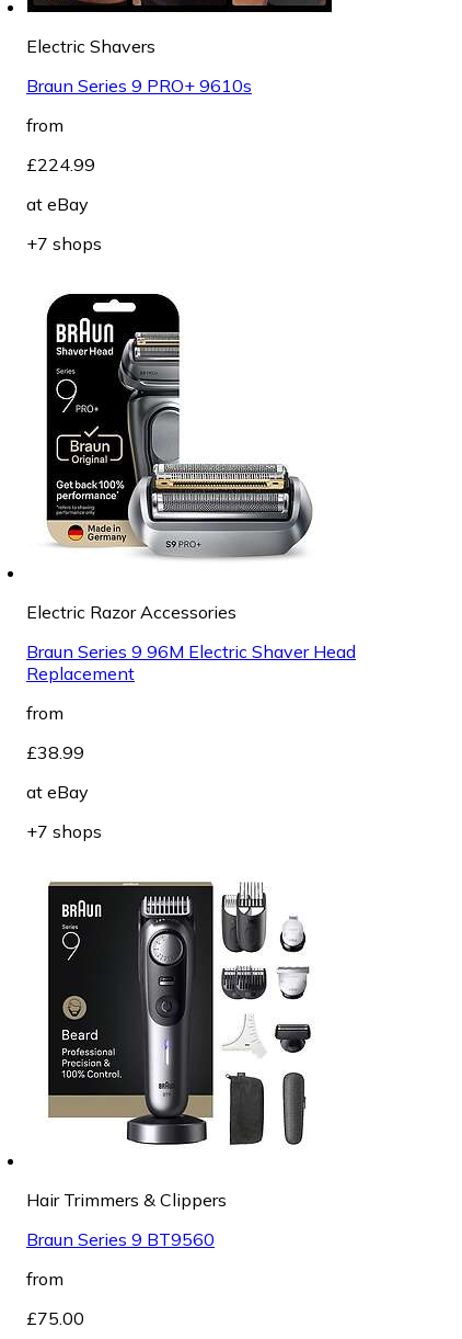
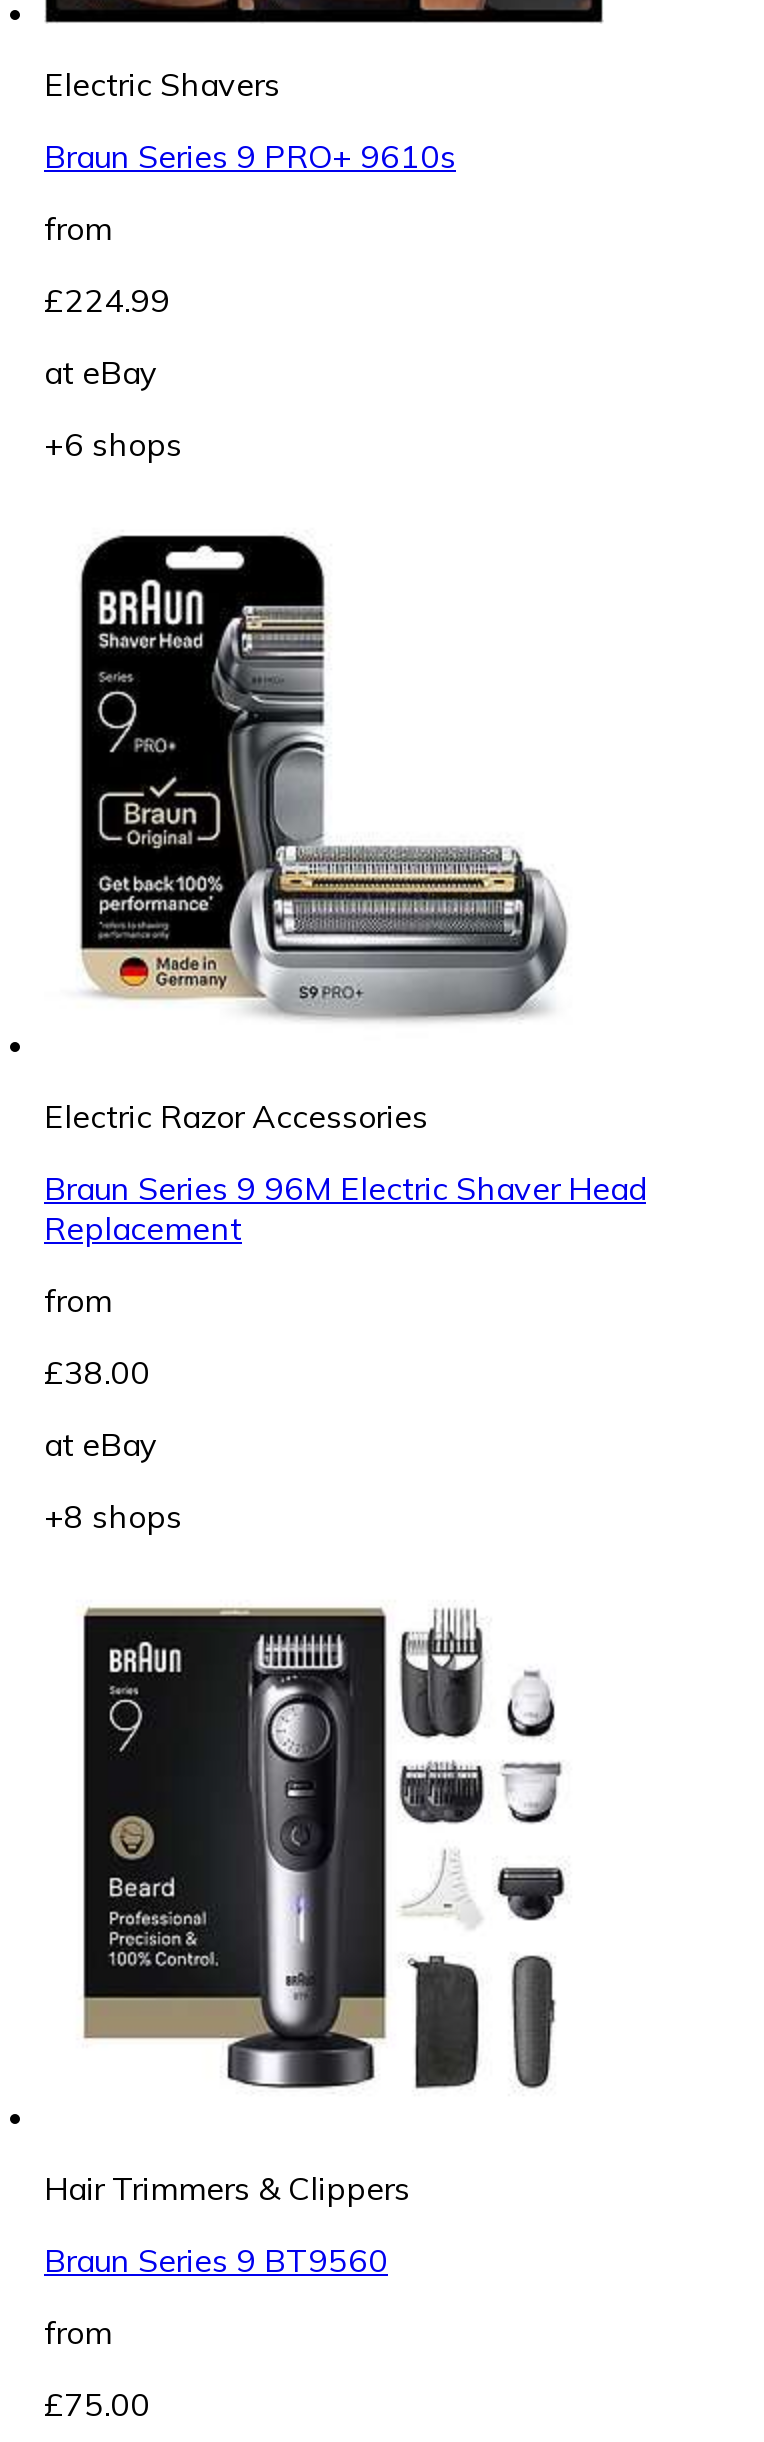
- +7 shops
+ +6 shops

- £38.99
+ £38.00

- +7 shops
+ +8 shops
